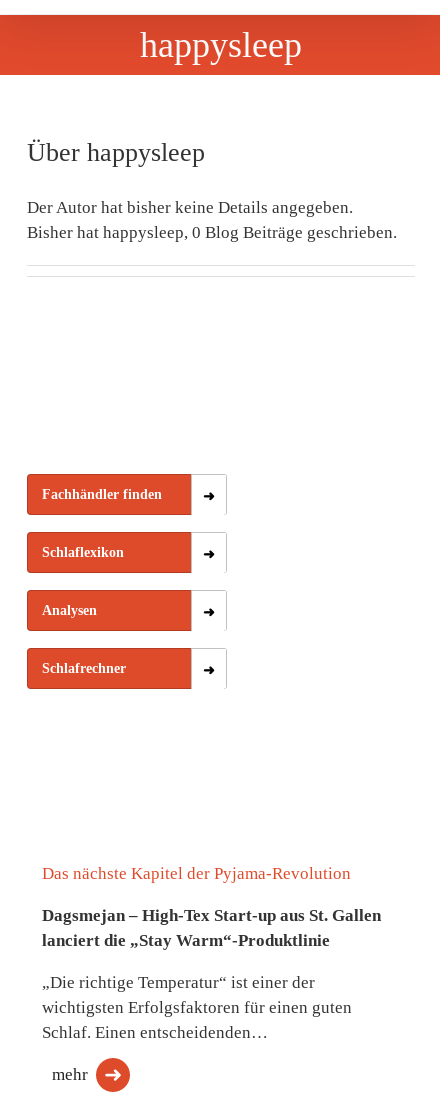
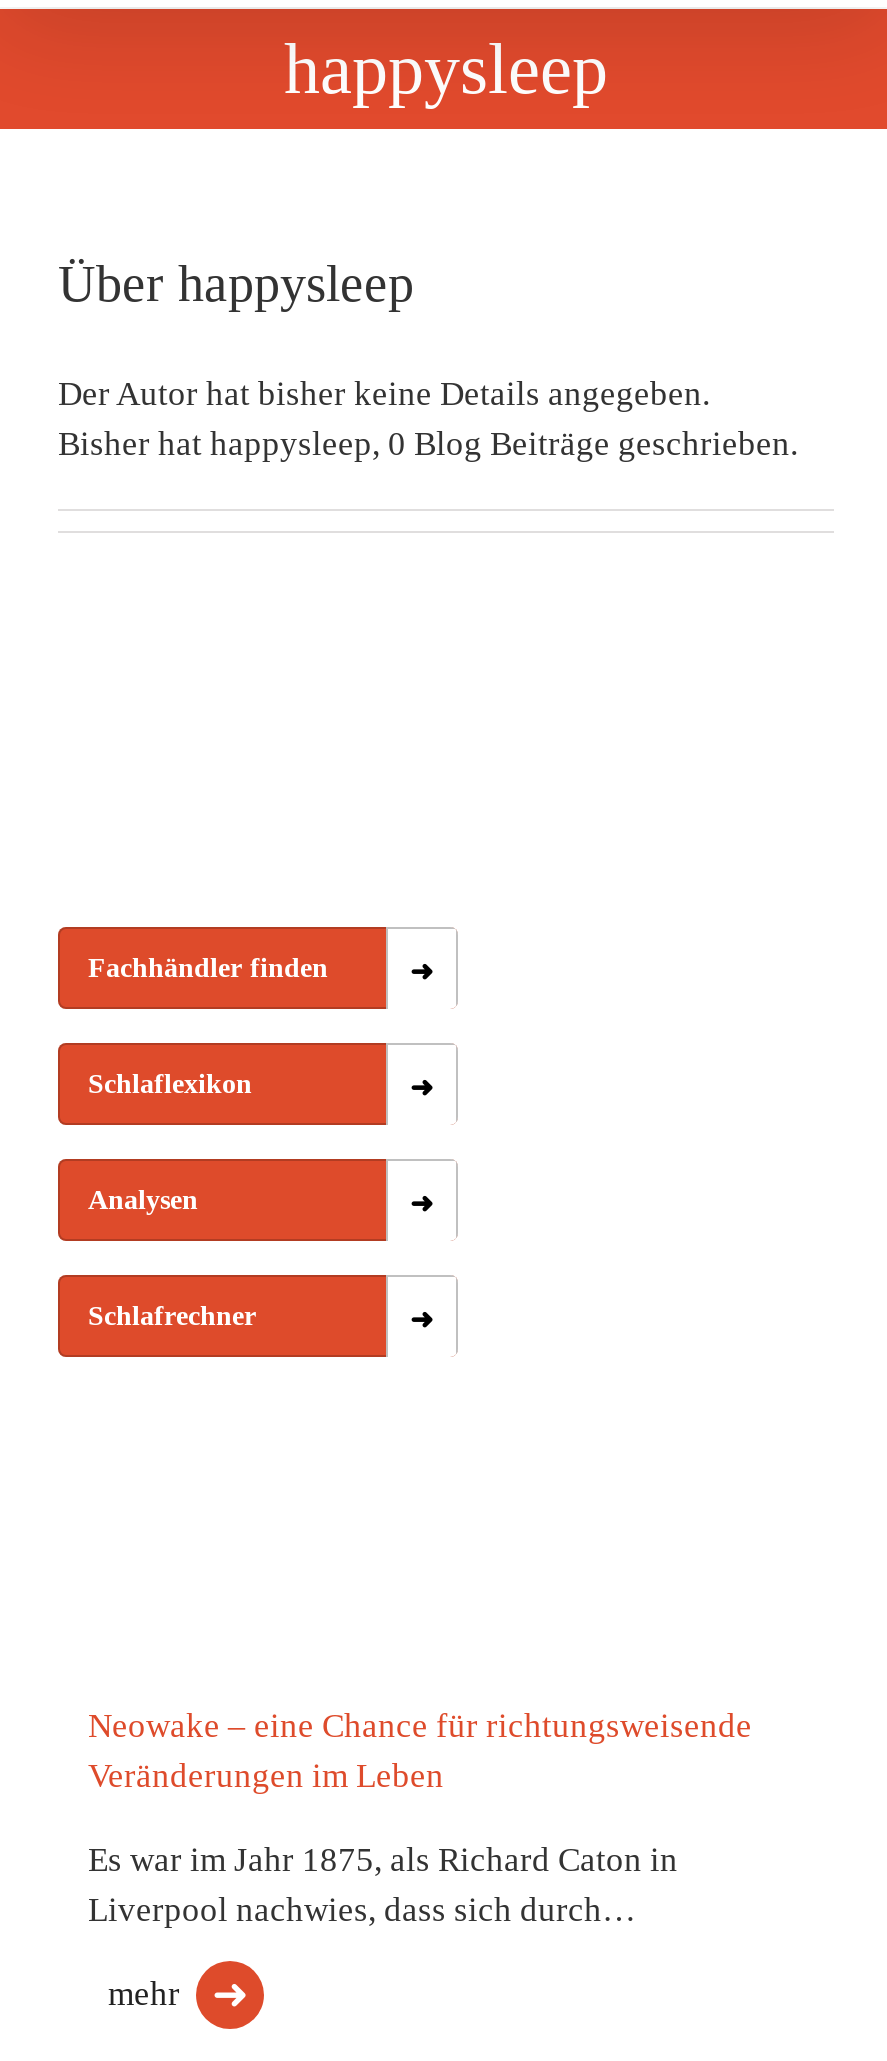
- Das nächste Kapitel der Pyjama-Revolution
- Dagsmejan – High-Tex Start-up aus St. Gallen
- lanciert die „Stay Warm“-Produktlinie
- „Die richtige Temperatur“ ist einer der
- wichtigsten Erfolgsfaktoren für einen guten
- Schlaf. Einen entscheidenden…
+ Neowake – eine Chance für richtungsweisende
+ Veränderungen im Leben
+ Es war im Jahr 1875, als Richard Caton in
+ Liverpool nachwies, dass sich durch…
